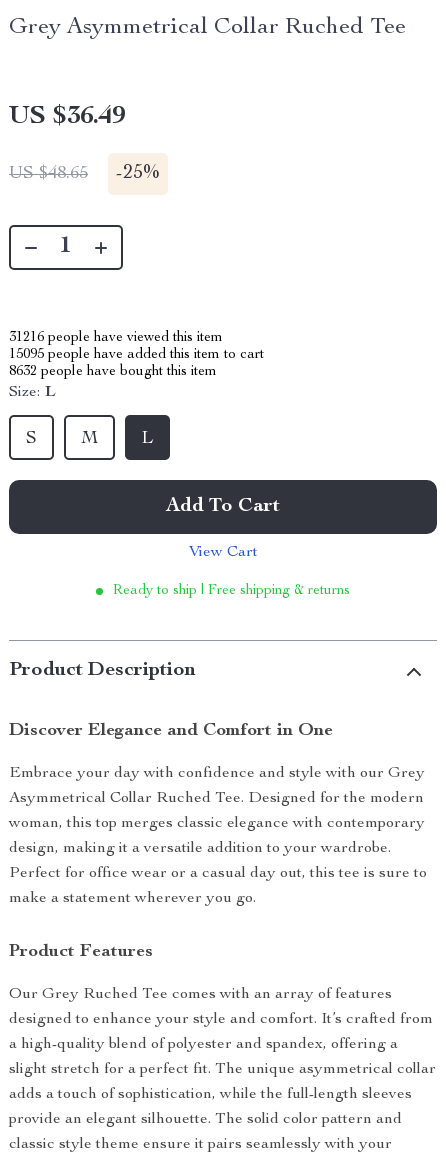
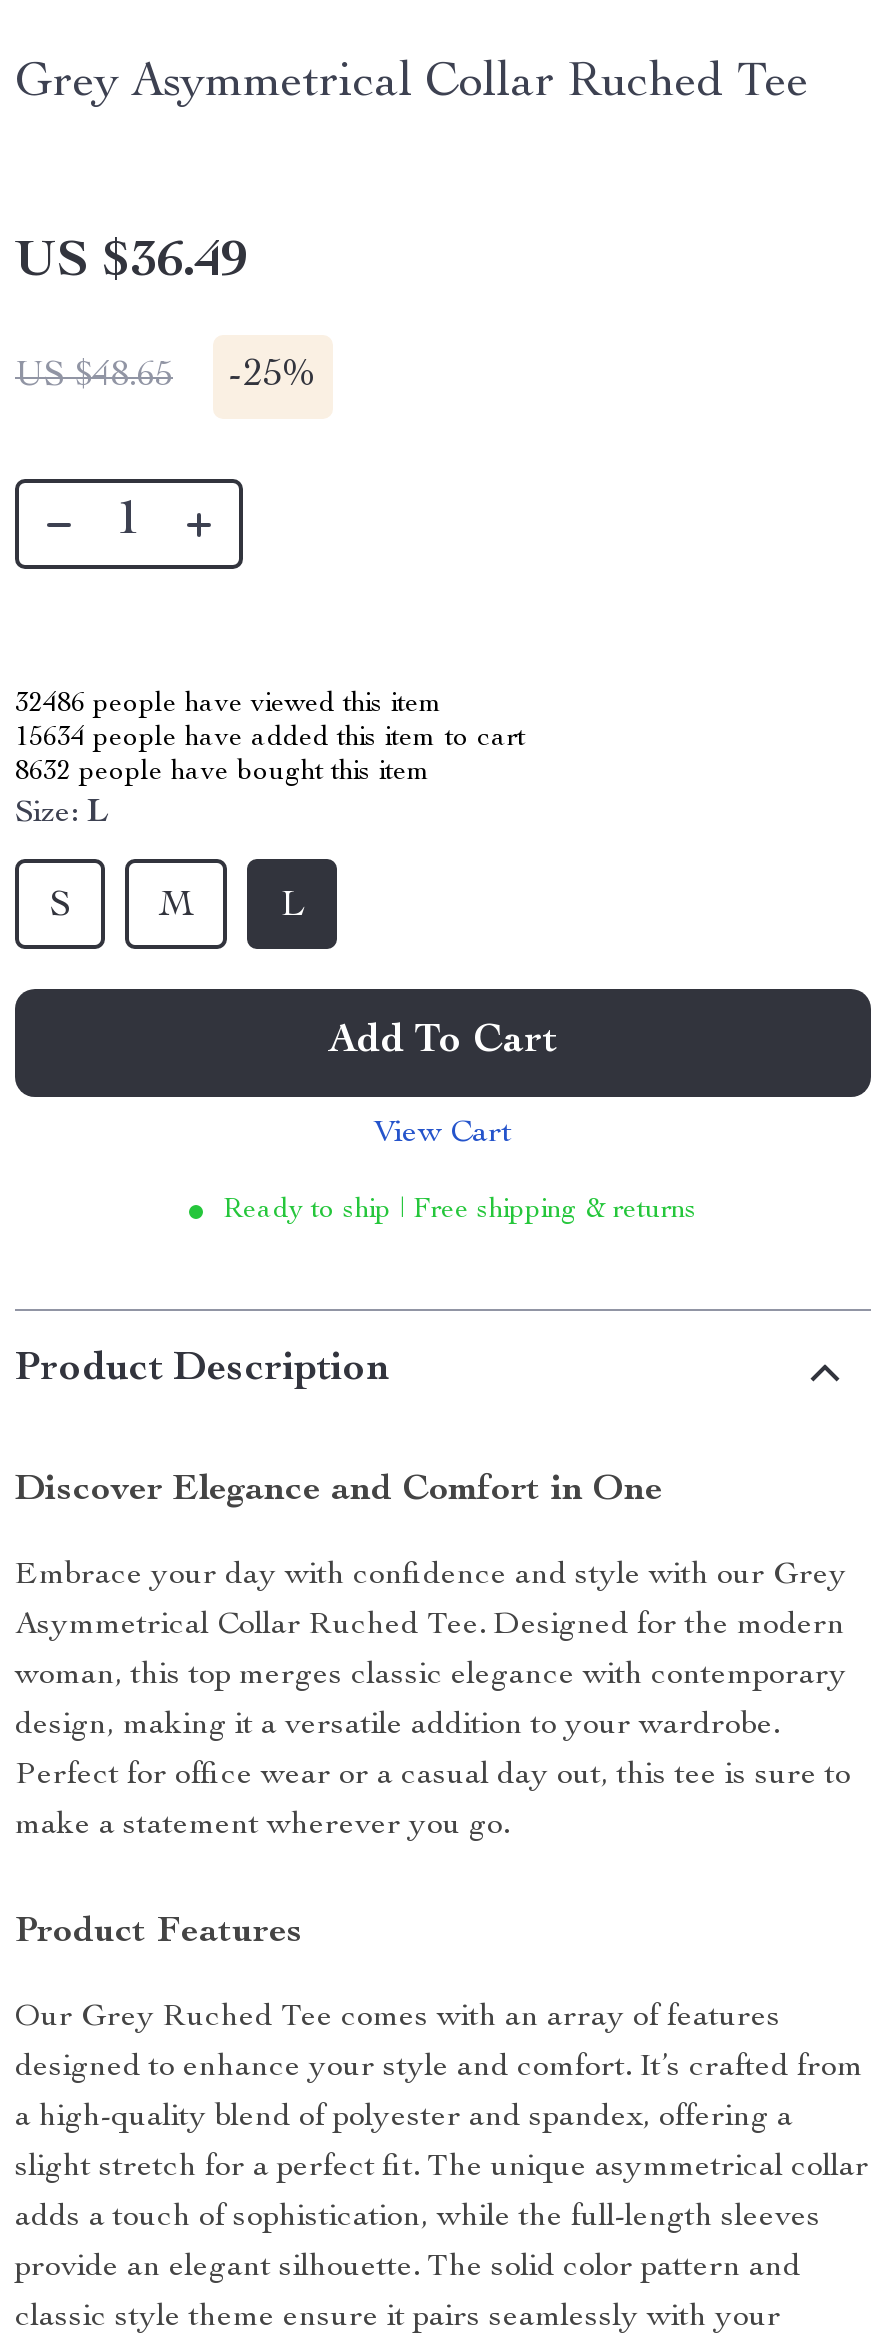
- 31216 people have viewed this item
+ 32486 people have viewed this item

- 15095 people have added this item to cart
+ 15634 people have added this item to cart
